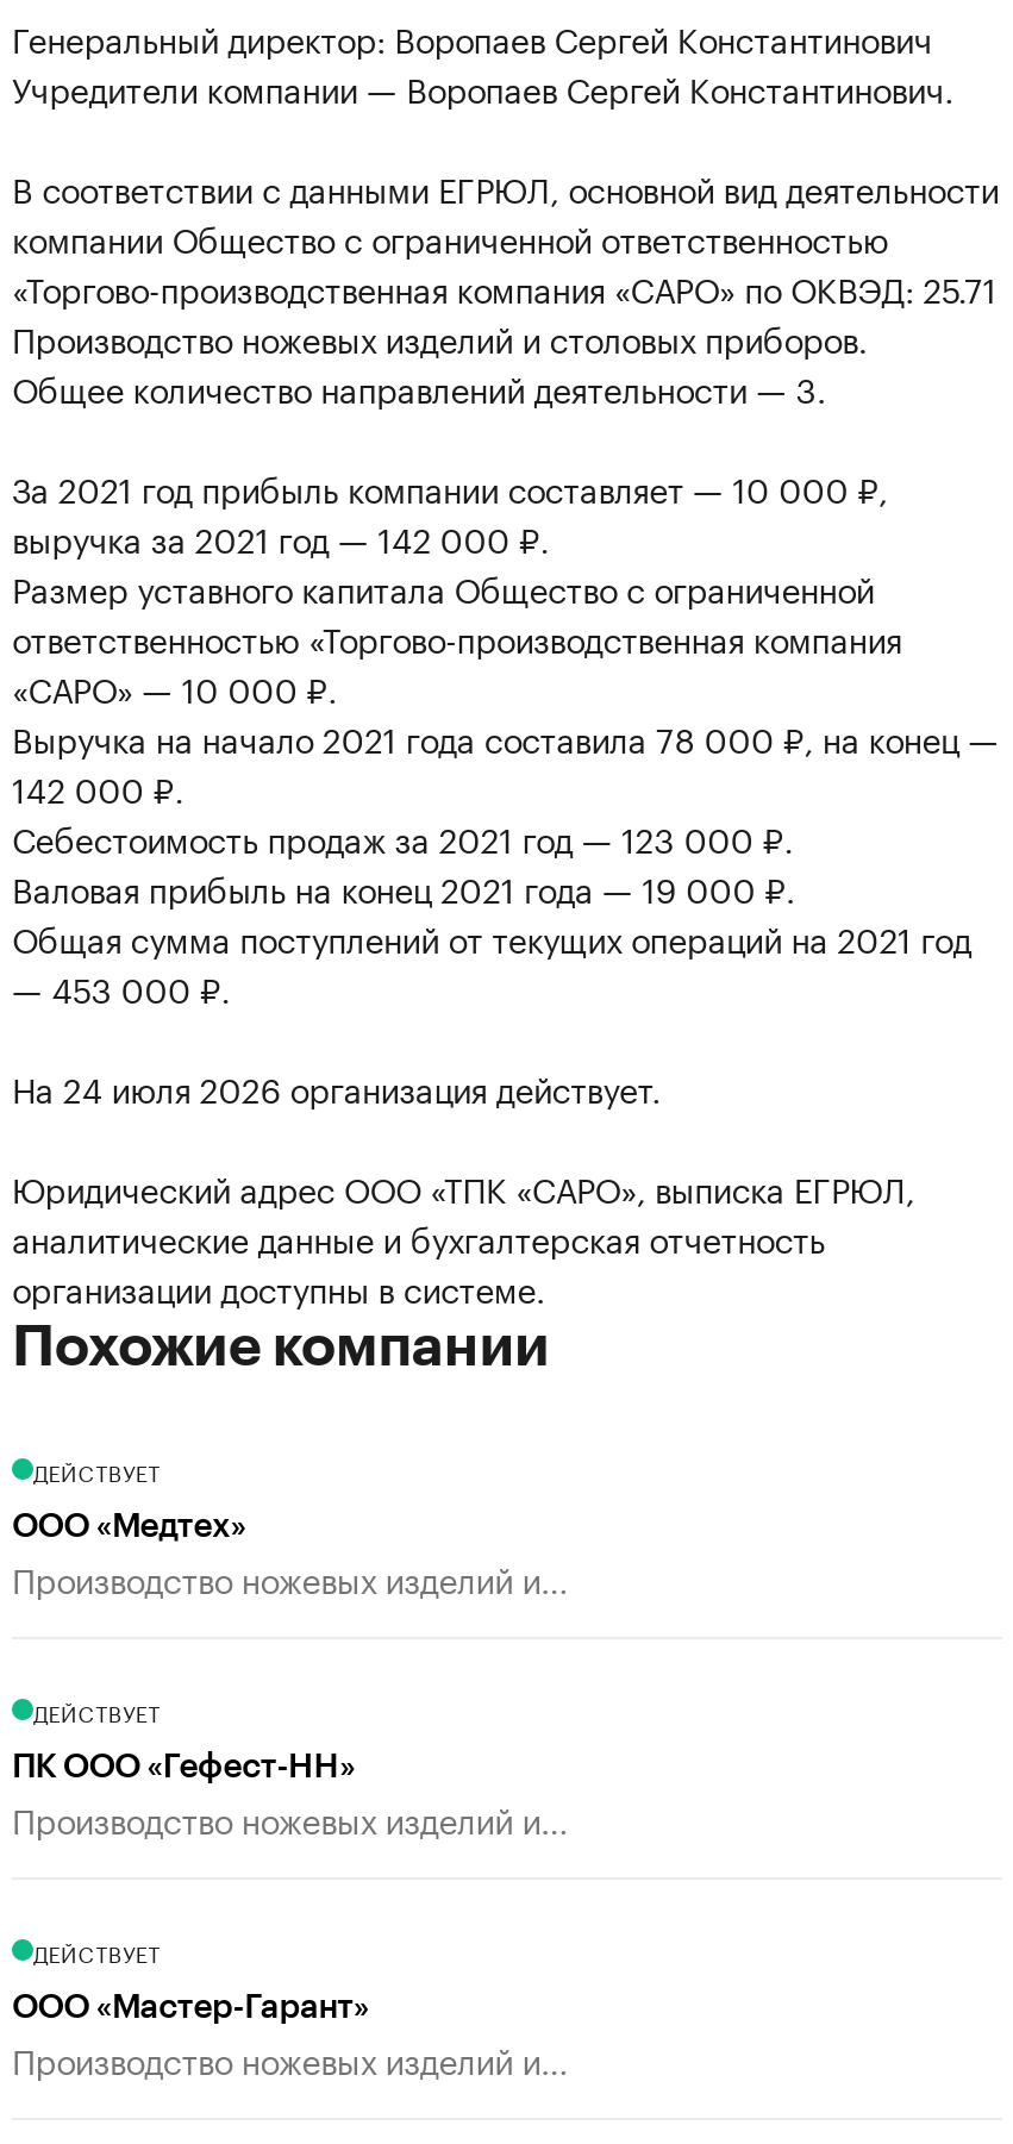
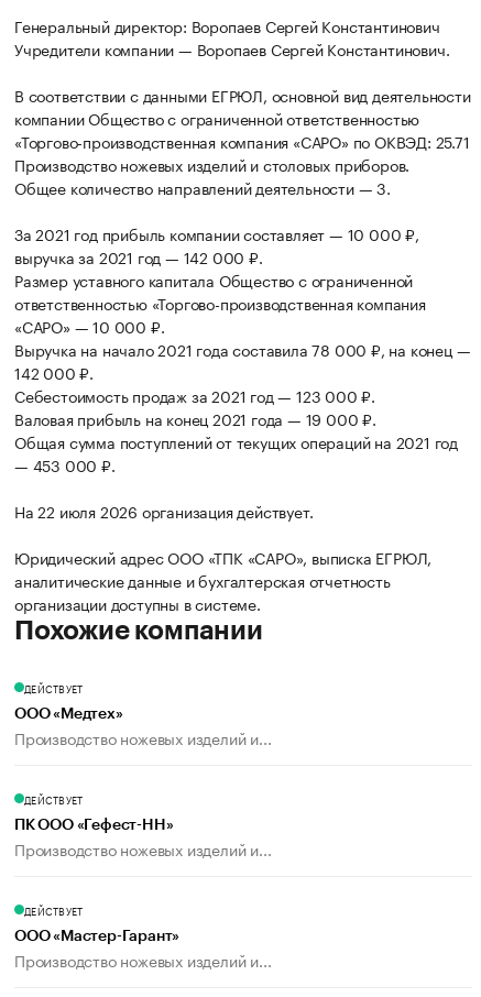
- На 24 июля 2026 организация действует.
+ На 22 июля 2026 организация действует.
